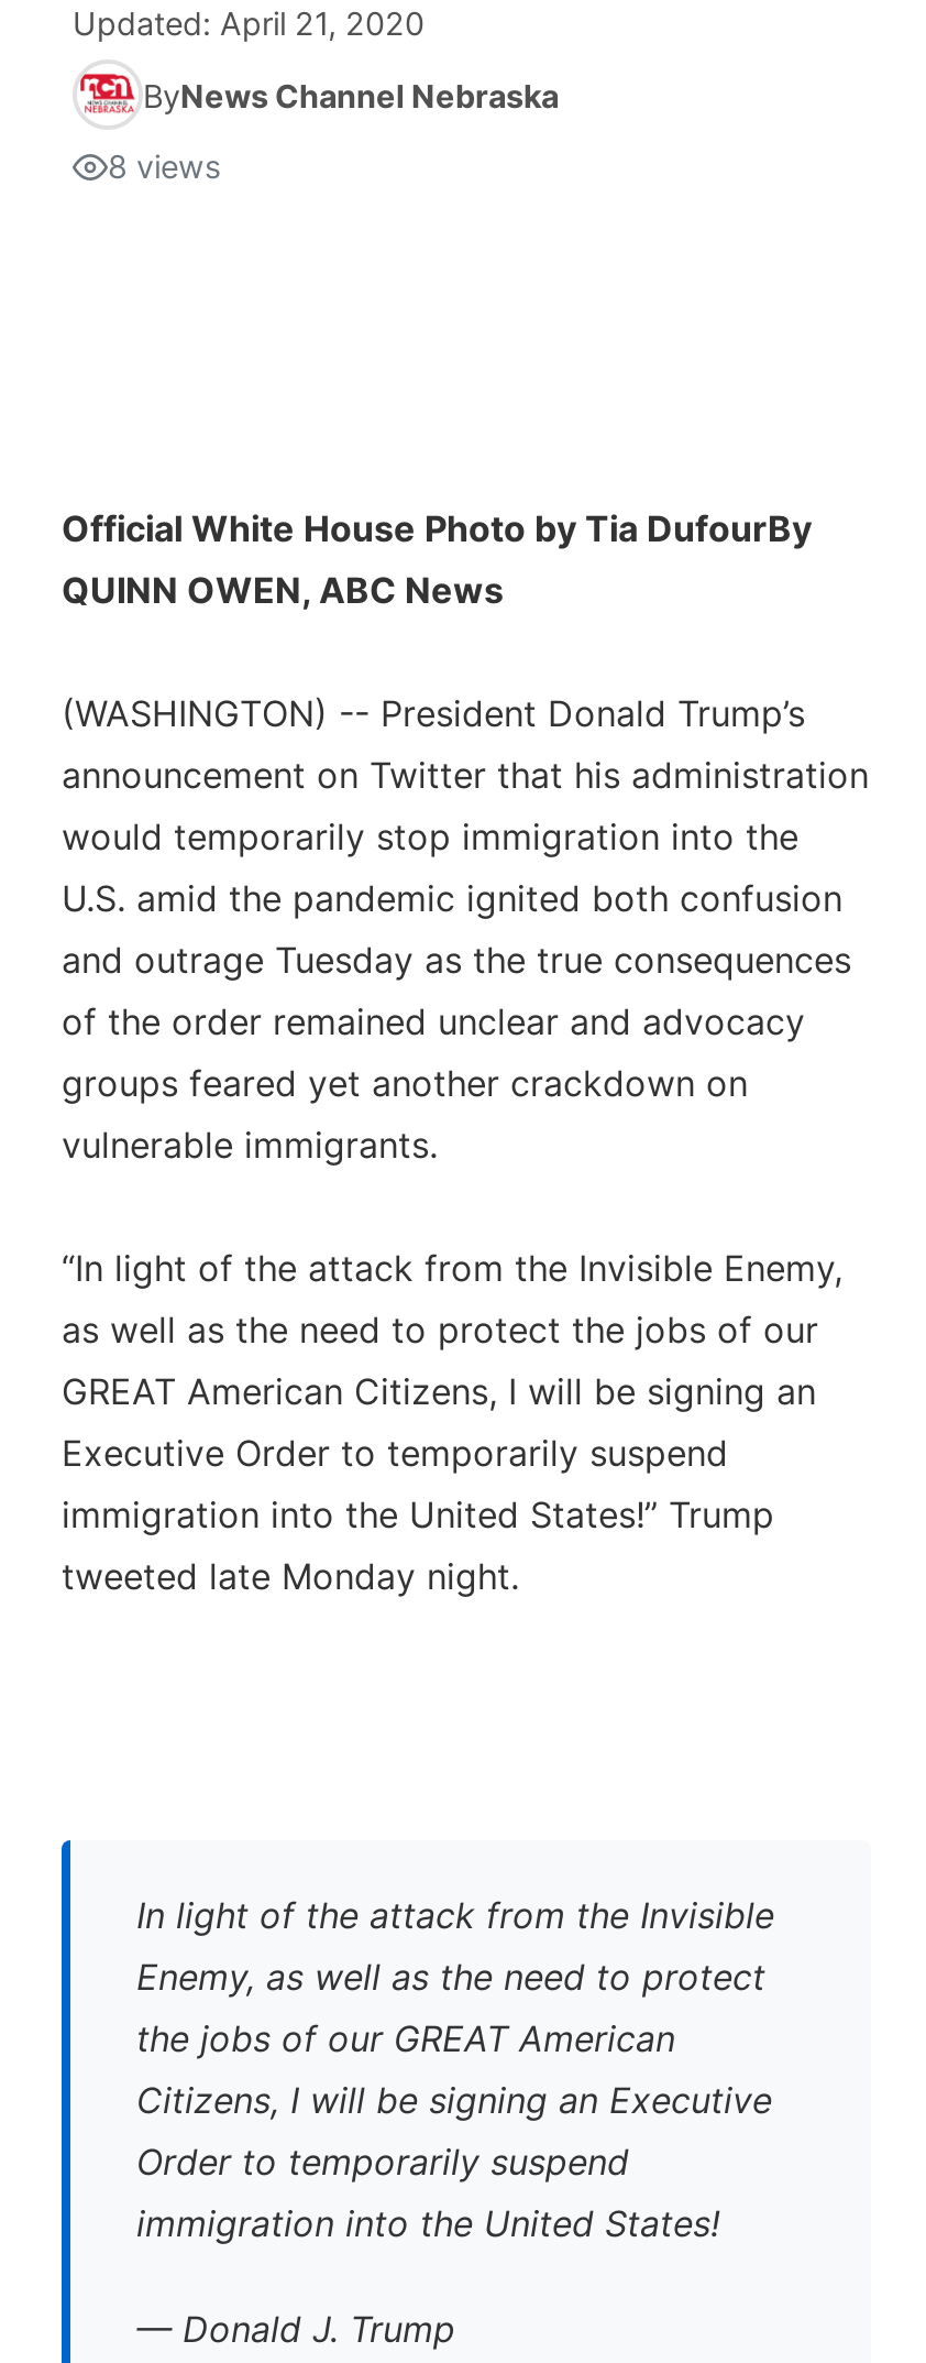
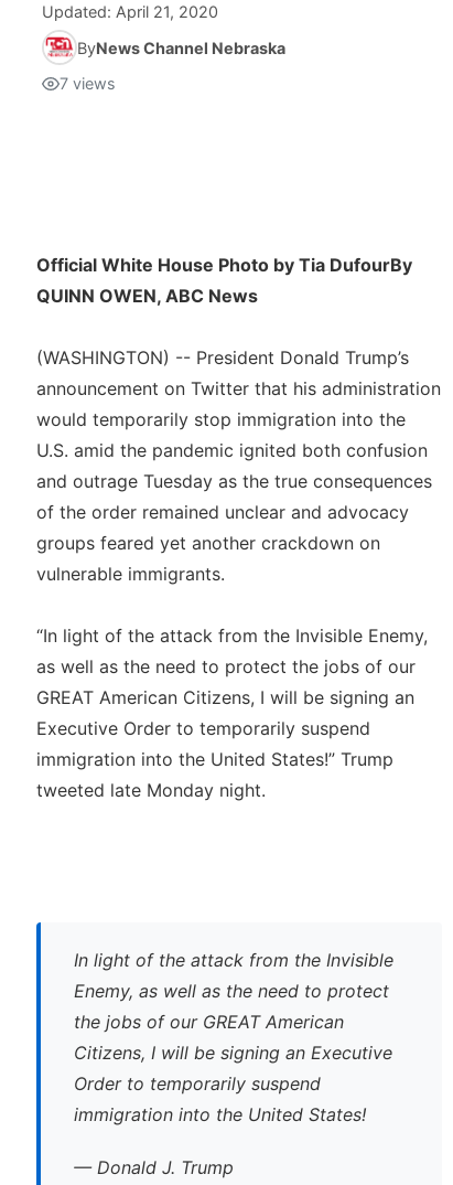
- 8 views
+ 7 views
